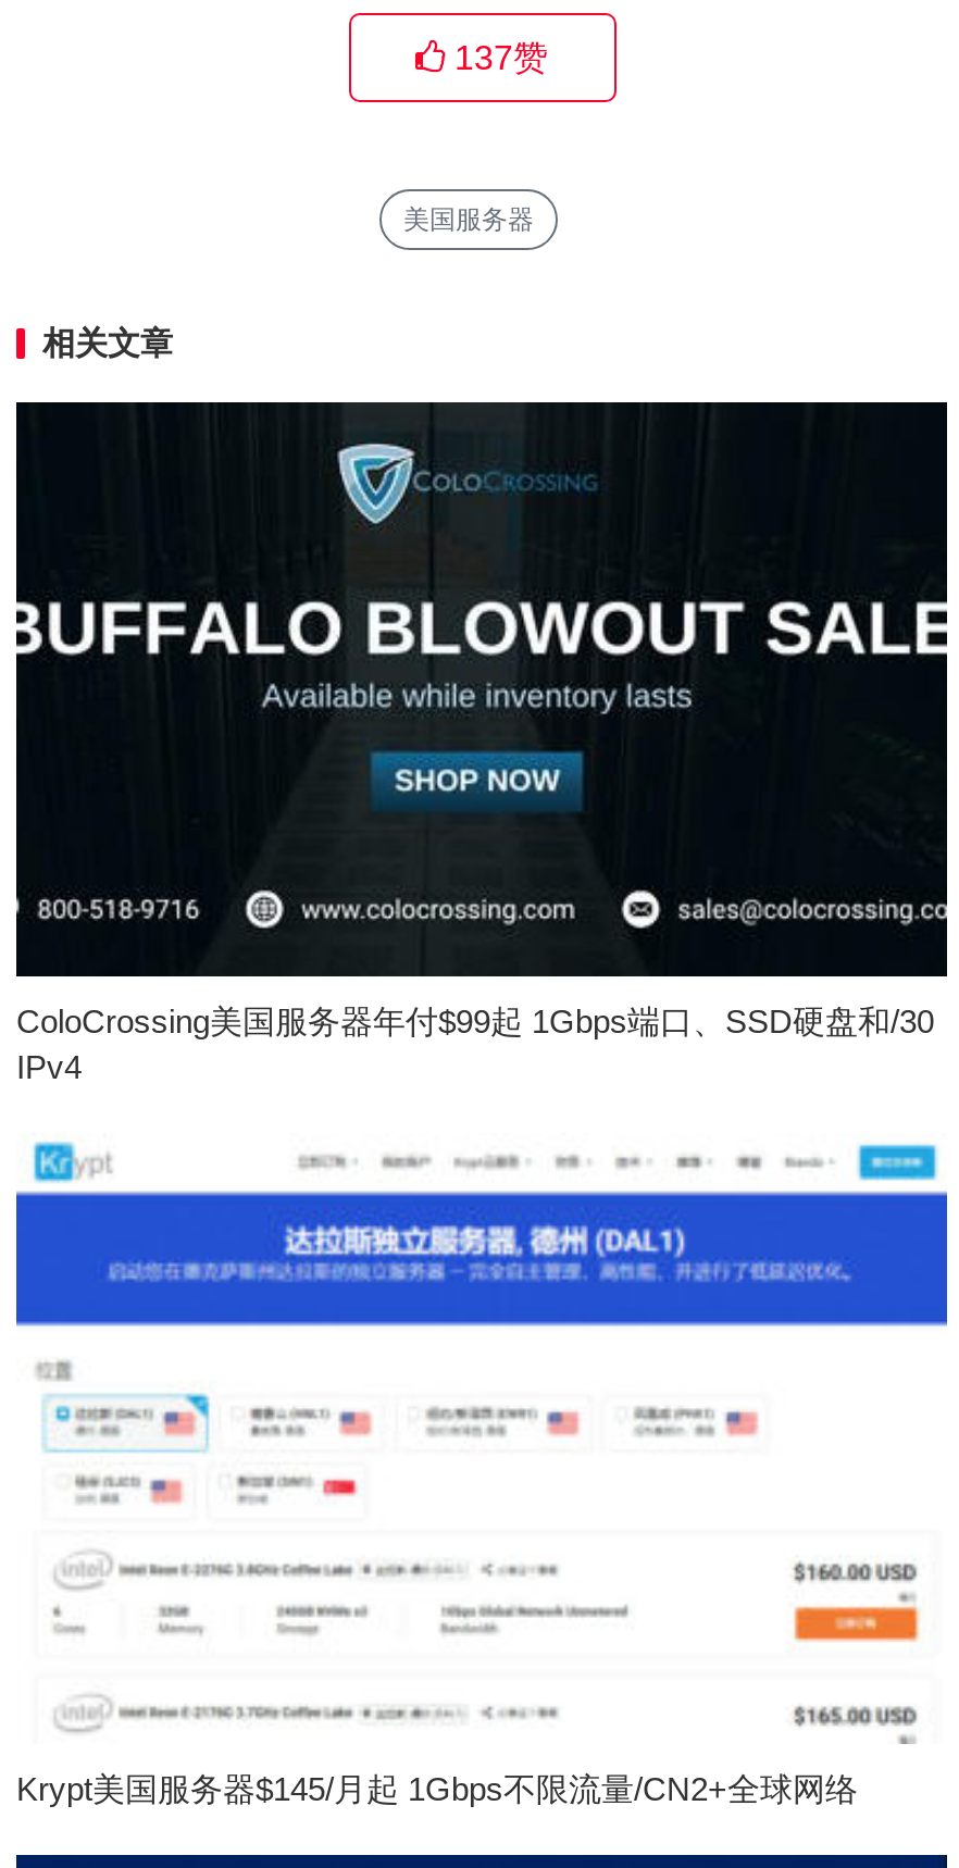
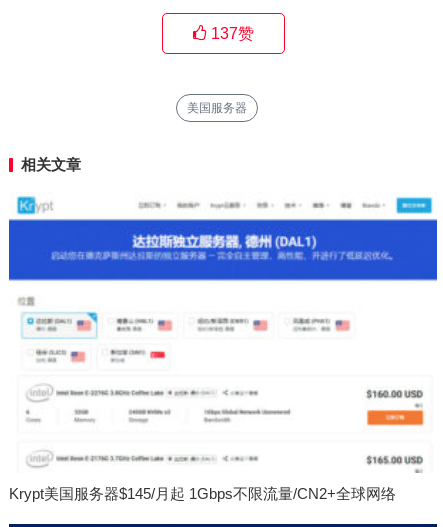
- [image]
- ColoCrossing美国服务器年付$99起 1Gbps端口、SSD硬盘和/30
- IPv4
